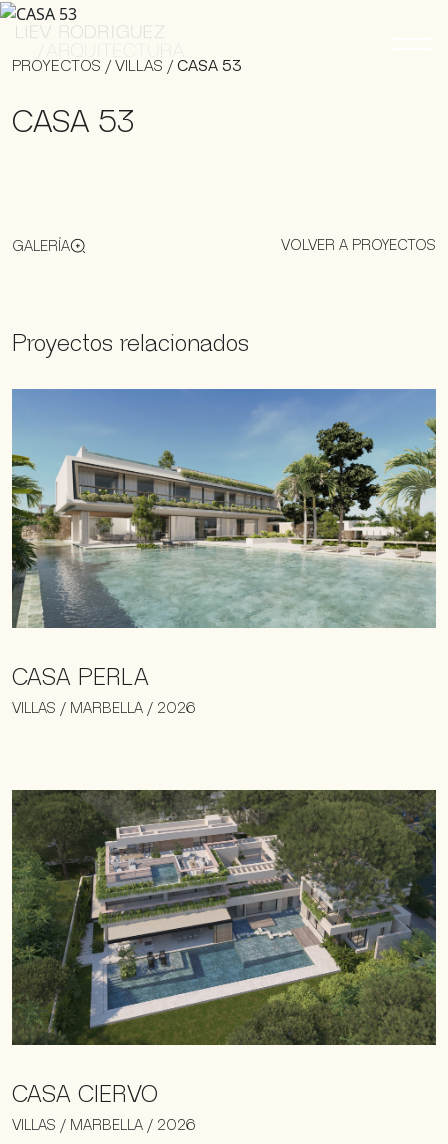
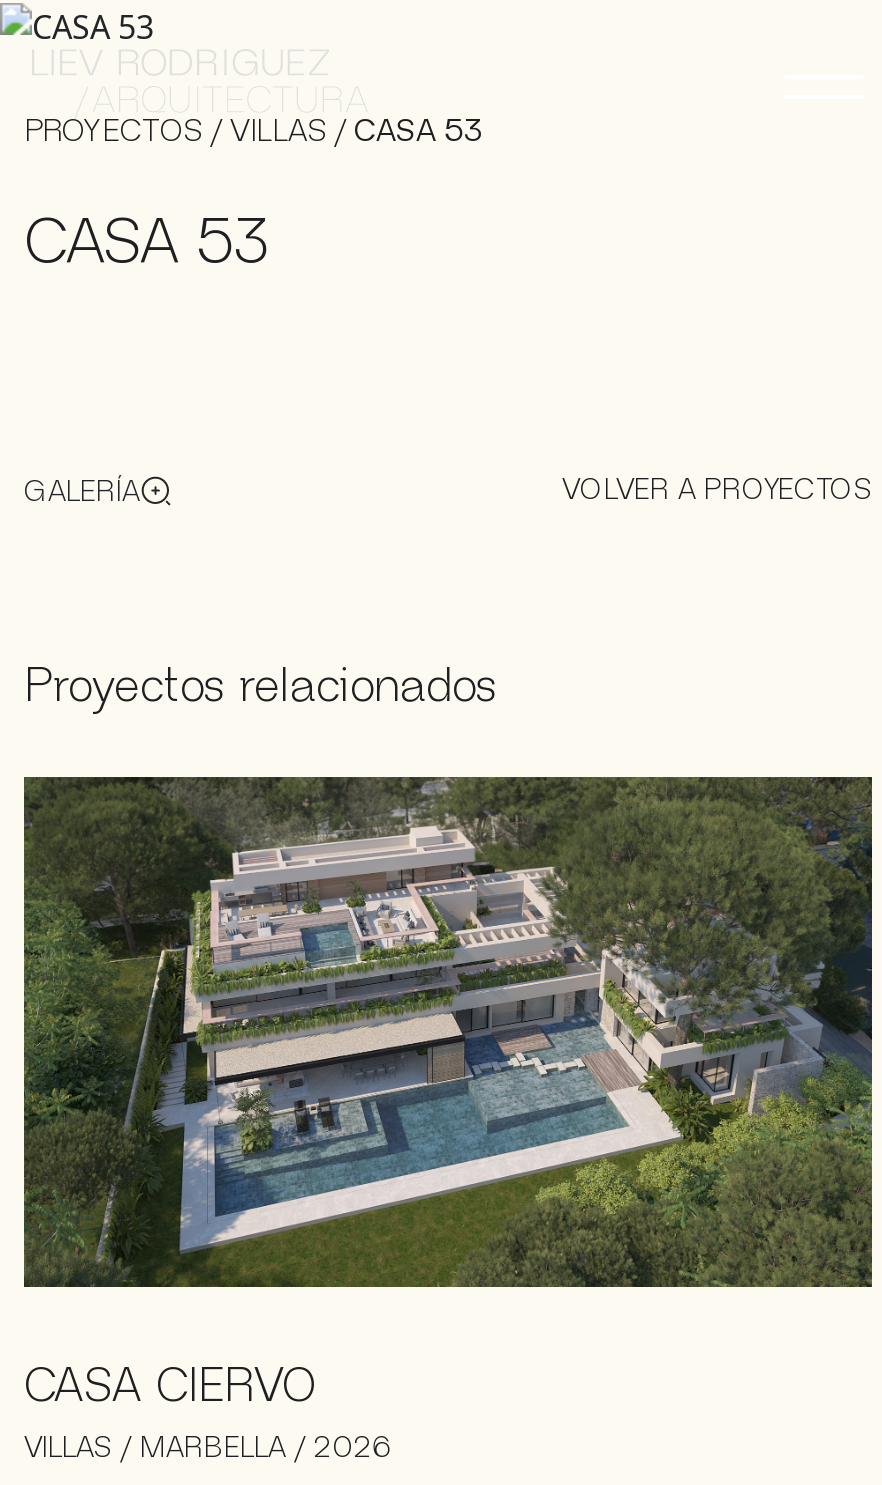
- [image]
- CASA PERLA
- VILLAS / MARBELLA / 2026
